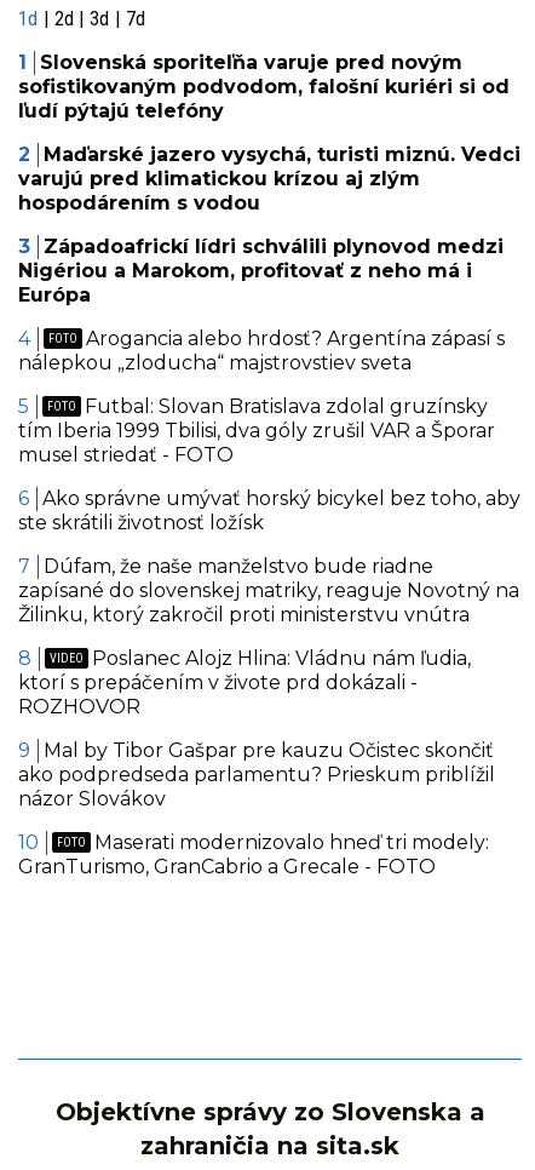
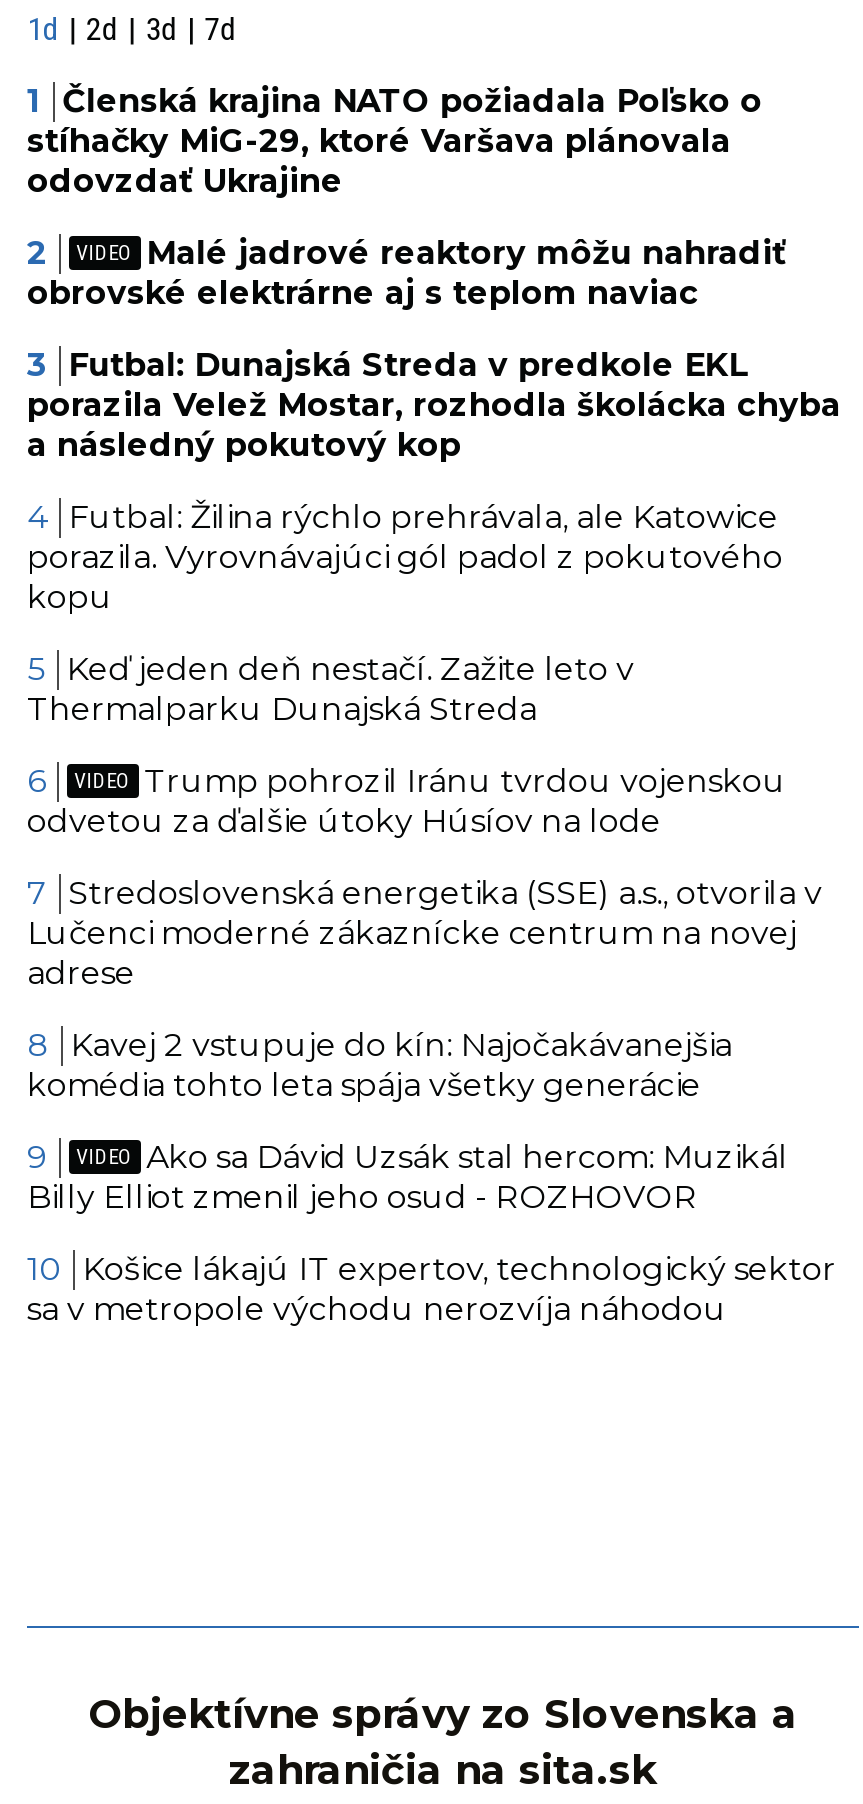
- Slovenská sporiteľňa varuje pred novým
- sofistikovaným podvodom, falošní kuriéri si od
- ľudí pýtajú telefóny
+ Členská krajina NATO požiadala Poľsko o
+ stíhačky MiG-29, ktoré Varšava plánovala
+ odovzdať Ukrajine

- Maďarské jazero vysychá, turisti miznú. Vedci
- varujú pred klimatickou krízou aj zlým
- hospodárením s vodou
+ Malé jadrové reaktory môžu nahradiť
+ obrovské elektrárne aj s teplom naviac

- Západoafrickí lídri schválili plynovod medzi
- Nigériou a Marokom, profitovať z neho má i
- Európa
+ Futbal: Dunajská Streda v predkole EKL
+ porazila Velež Mostar, rozhodla školácka chyba
+ a následný pokutový kop

- Arogancia alebo hrdosť? Argentína zápasí s
- nálepkou „zloducha“ majstrovstiev sveta
+ Futbal: Žilina rýchlo prehrávala, ale Katowice
+ porazila. Vyrovnávajúci gól padol z pokutového
+ kopu

- Futbal: Slovan Bratislava zdolal gruzínsky
- tím Iberia 1999 Tbilisi, dva góly zrušil VAR a Šporar
- musel striedať - FOTO
+ Keď jeden deň nestačí. Zažite leto v
+ Thermalparku Dunajská Streda

- Ako správne umývať horský bicykel bez toho, aby
- ste skrátili životnosť ložísk
+ Trump pohrozil Iránu tvrdou vojenskou
+ odvetou za ďalšie útoky Húsíov na lode

- Dúfam, že naše manželstvo bude riadne
- zapísané do slovenskej matriky, reaguje Novotný na
- Žilinku, ktorý zakročil proti ministerstvu vnútra
+ Stredoslovenská energetika (SSE) a.s., otvorila v
+ Lučenci moderné zákaznícke centrum na novej
+ adrese

- Poslanec Alojz Hlina: Vládnu nám ľudia,
- ktorí s prepáčením v živote prd dokázali -
- ROZHOVOR
+ Kavej 2 vstupuje do kín: Najočakávanejšia
+ komédia tohto leta spája všetky generácie

- Mal by Tibor Gašpar pre kauzu Očistec skončiť
- ako podpredseda parlamentu? Prieskum priblížil
- názor Slovákov
+ Ako sa Dávid Uzsák stal hercom: Muzikál
+ Billy Elliot zmenil jeho osud - ROZHOVOR

- Maserati modernizovalo hneď tri modely:
- GranTurismo, GranCabrio a Grecale - FOTO
+ Košice lákajú IT expertov, technologický sektor
+ sa v metropole východu nerozvíja náhodou
